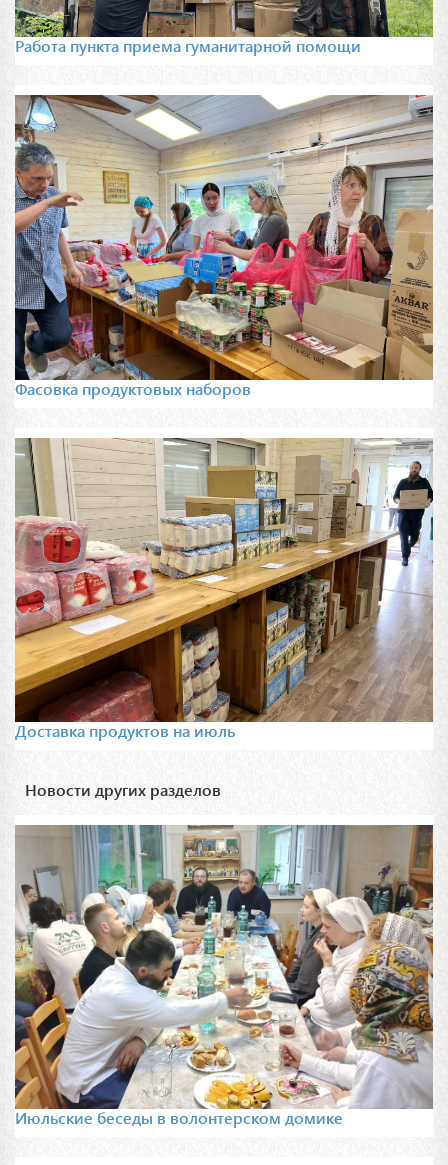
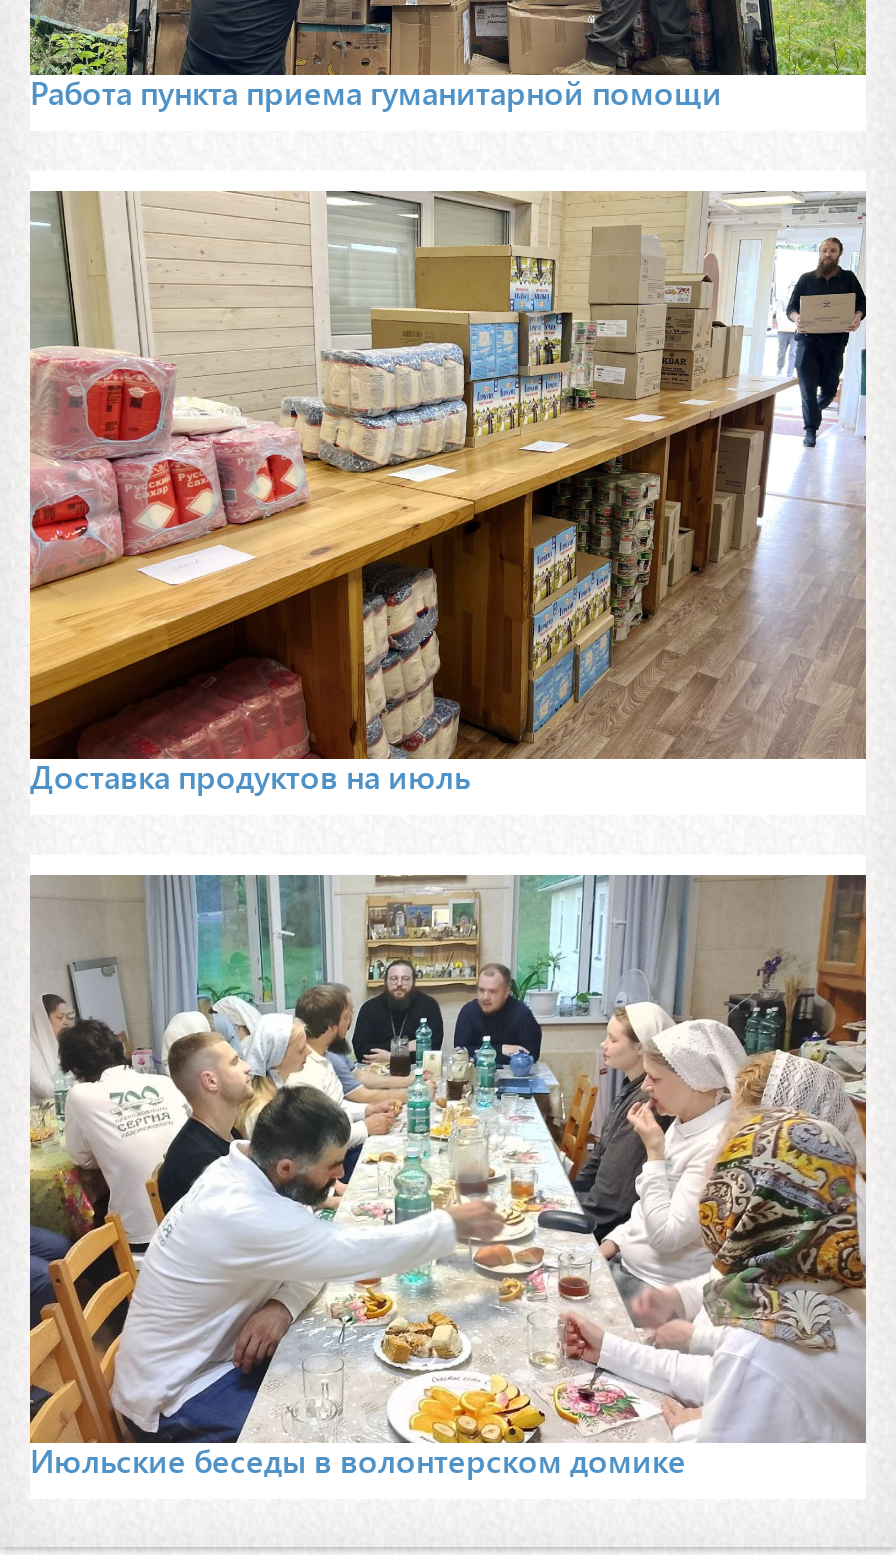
- [image]
- Фасовка продуктовых наборов

- Новости других разделов
